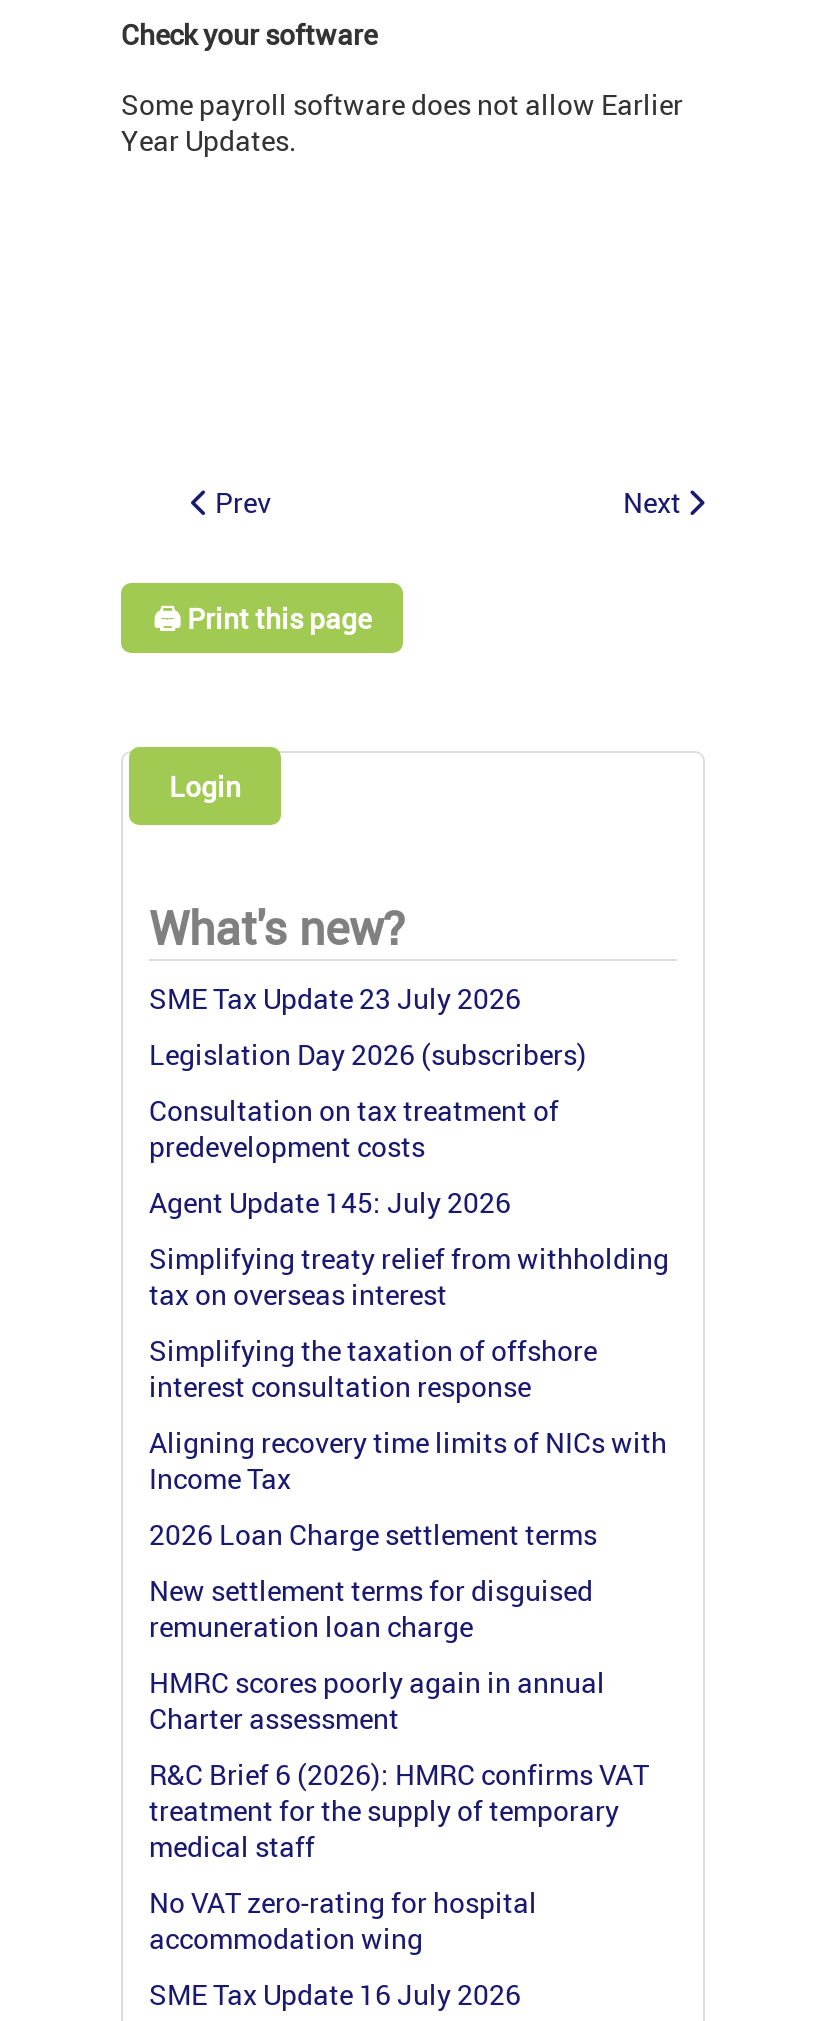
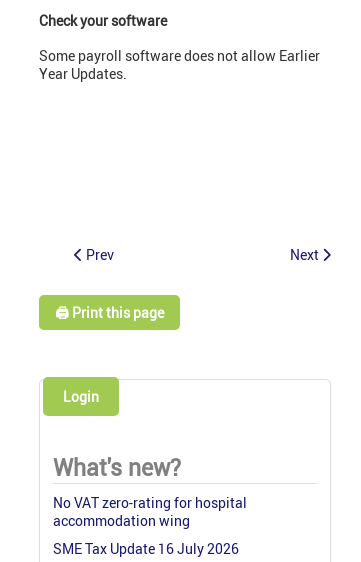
- SME Tax Update 23 July 2026
- Legislation Day 2026 (subscribers)
- Consultation on tax treatment of
- predevelopment costs
- Agent Update 145: July 2026
- Simplifying treaty relief from withholding
- tax on overseas interest
- Simplifying the taxation of offshore
- interest consultation response
- Aligning recovery time limits of NICs with
- Income Tax
- 2026 Loan Charge settlement terms
- New settlement terms for disguised
- remuneration loan charge
- HMRC scores poorly again in annual
- Charter assessment
- R&C Brief 6 (2026): HMRC confirms VAT
- treatment for the supply of temporary
- medical staff
